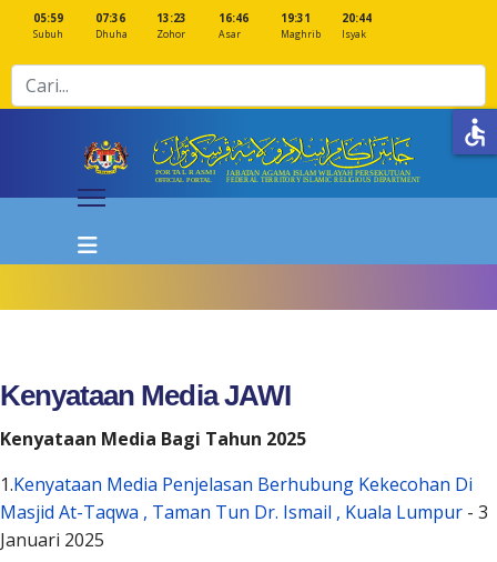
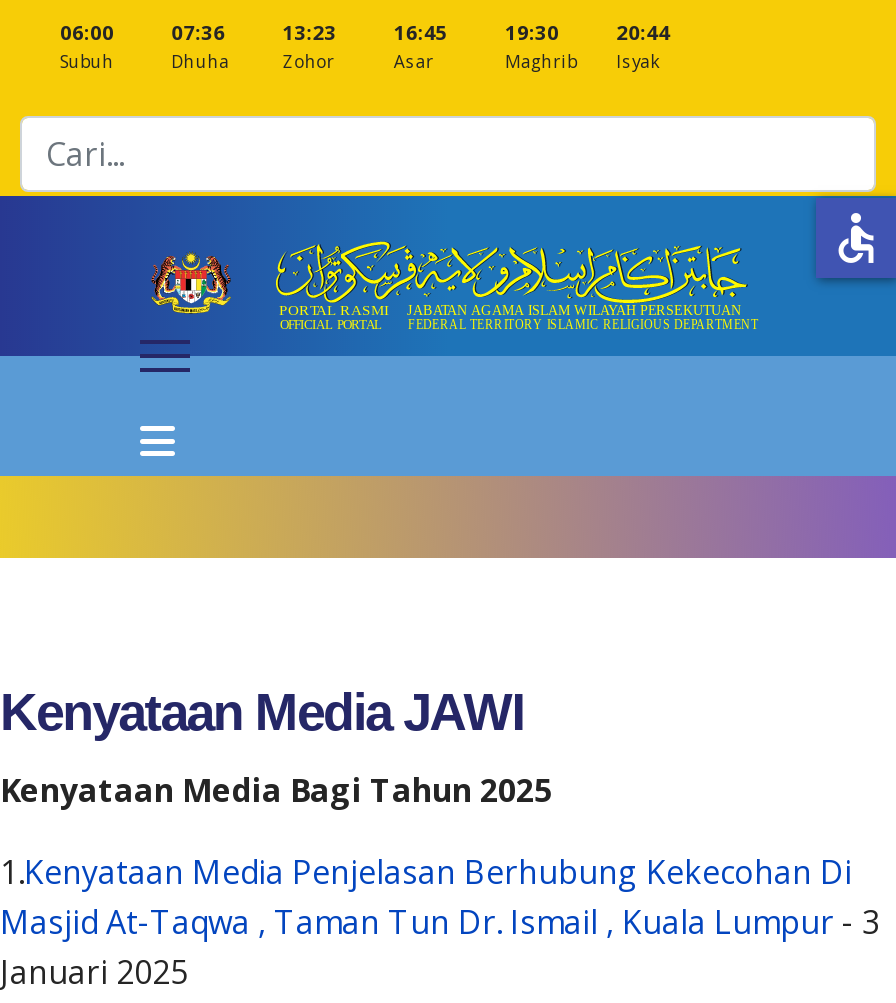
- 05:59
+ 06:00

- 16:46
+ 16:45

- 19:31
+ 19:30
